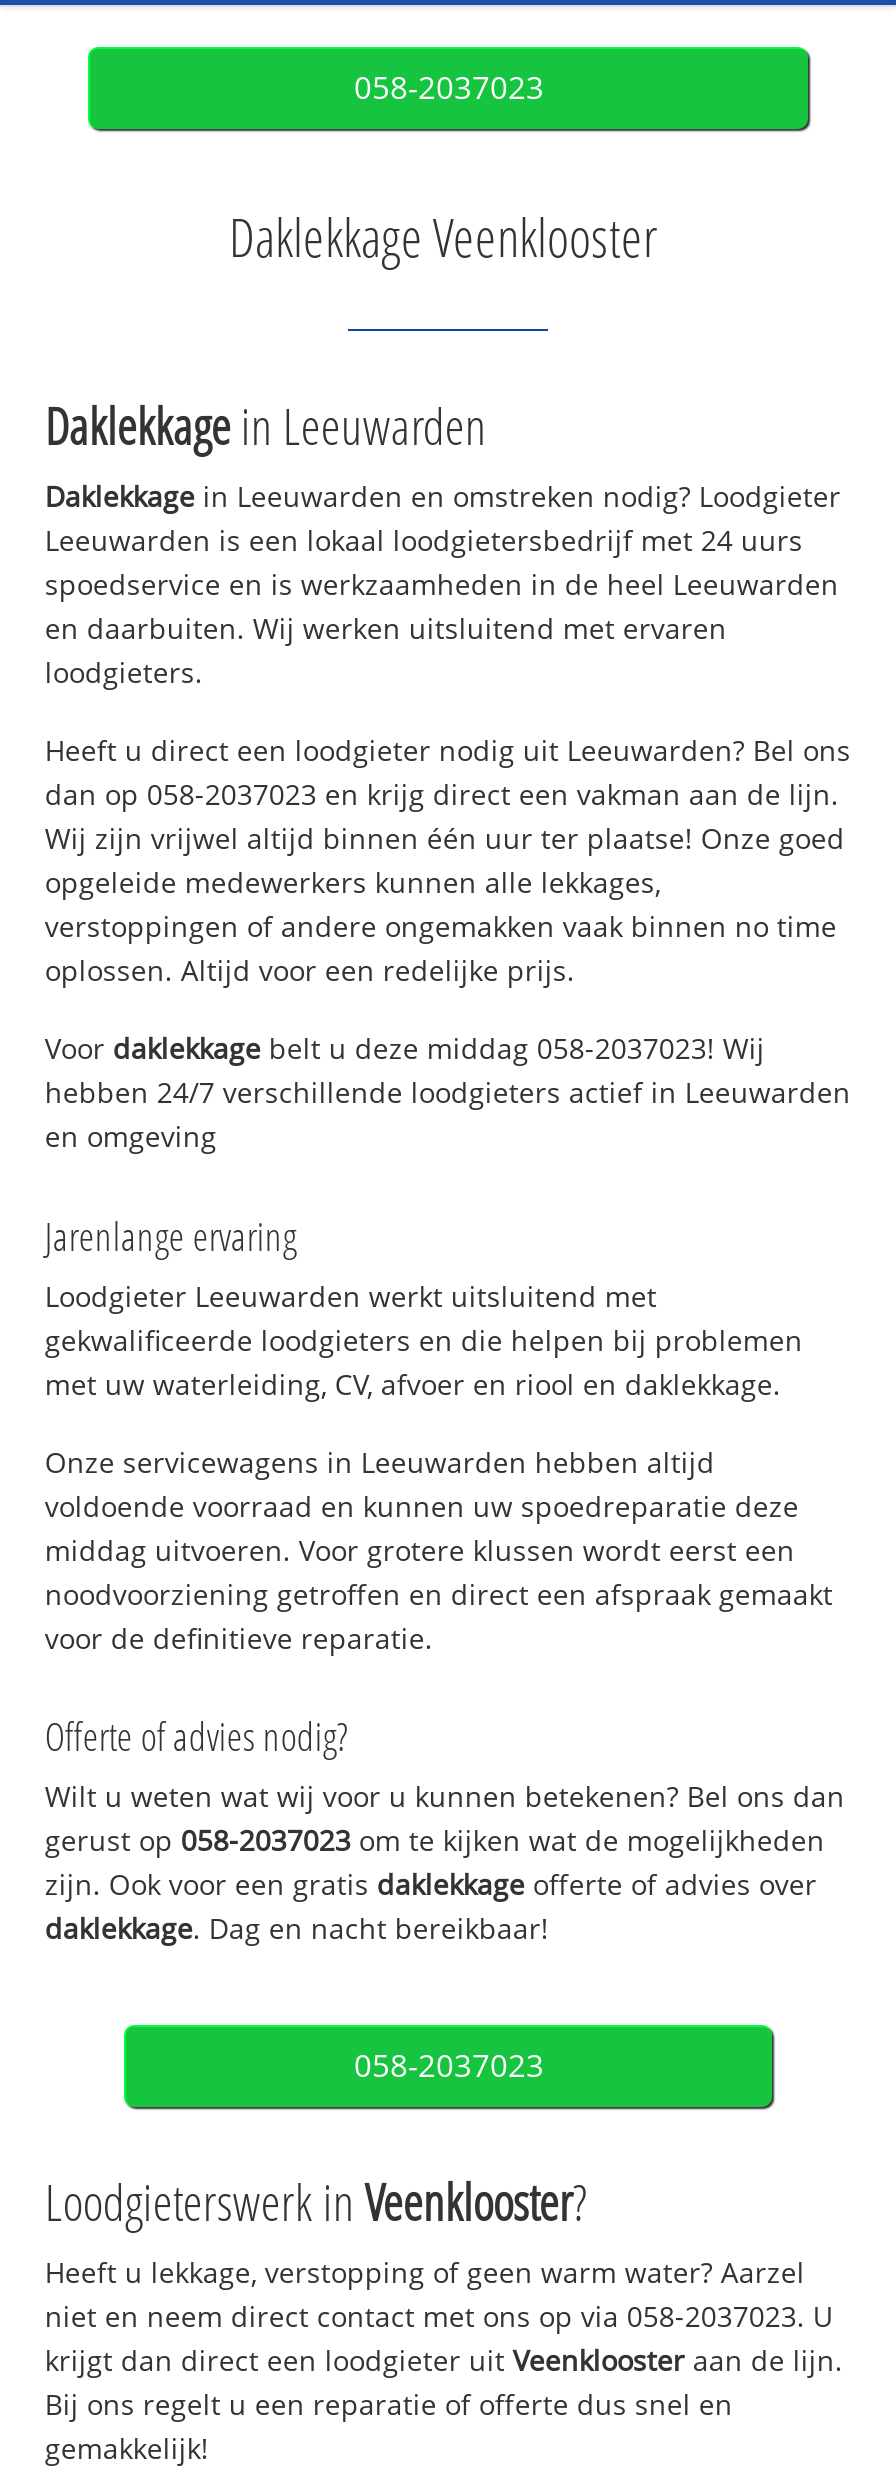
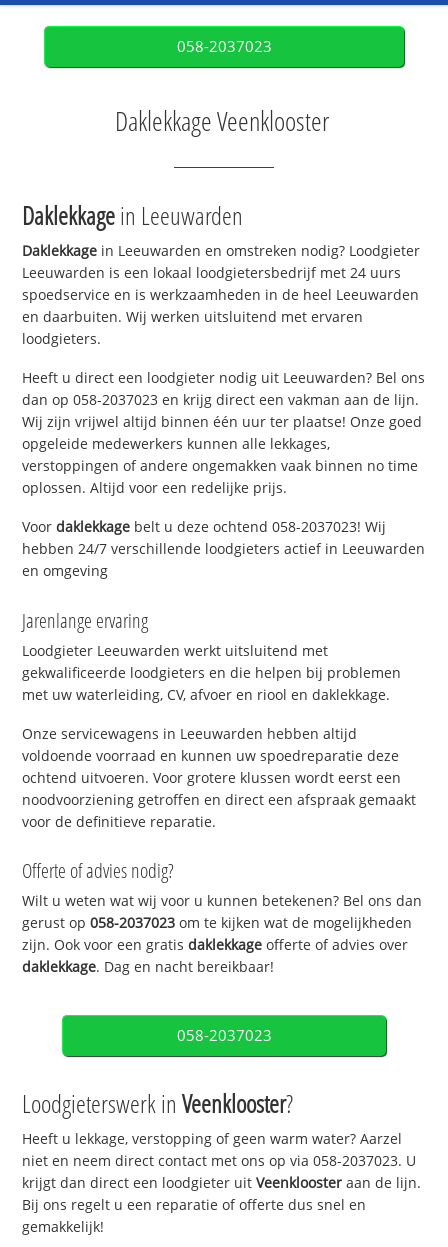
- Voor daklekkage belt u deze middag 058-2037023! Wij
+ Voor daklekkage belt u deze ochtend 058-2037023! Wij

- middag uitvoeren. Voor grotere klussen wordt eerst een
+ ochtend uitvoeren. Voor grotere klussen wordt eerst een
